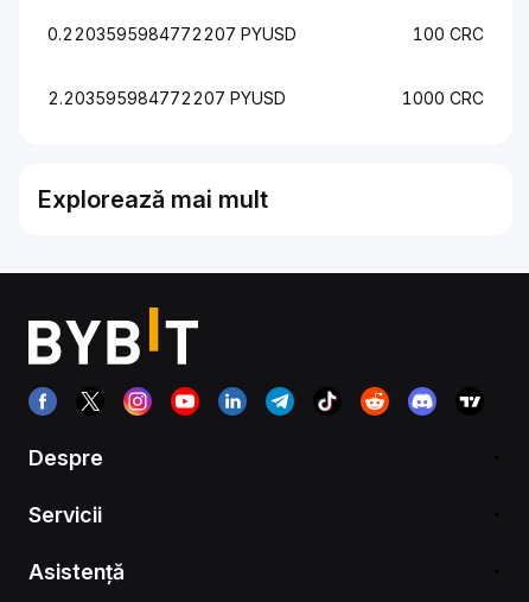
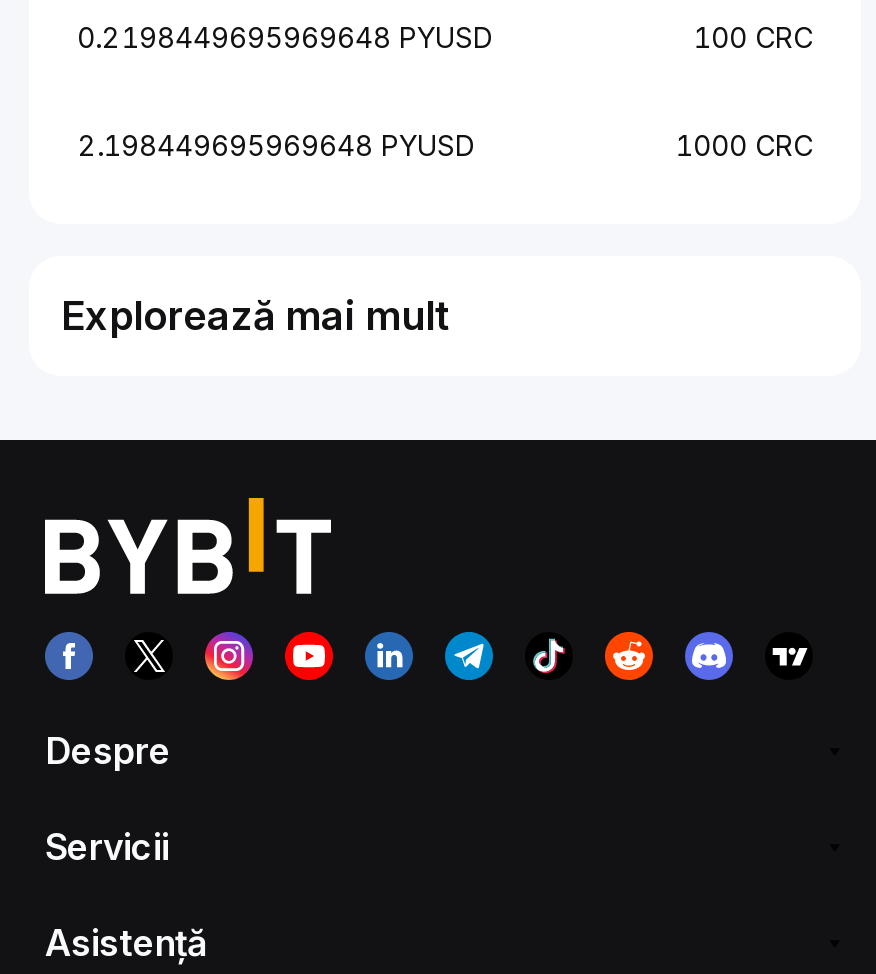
- 0.2203595984772207 PYUSD
+ 0.2198449695969648 PYUSD

- 2.203595984772207 PYUSD
+ 2.198449695969648 PYUSD
